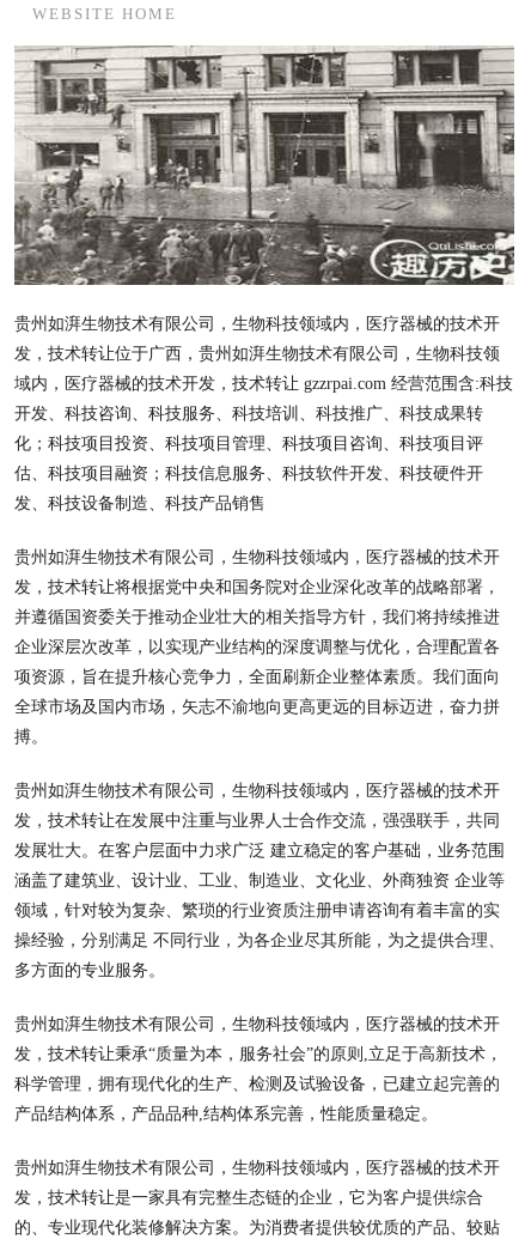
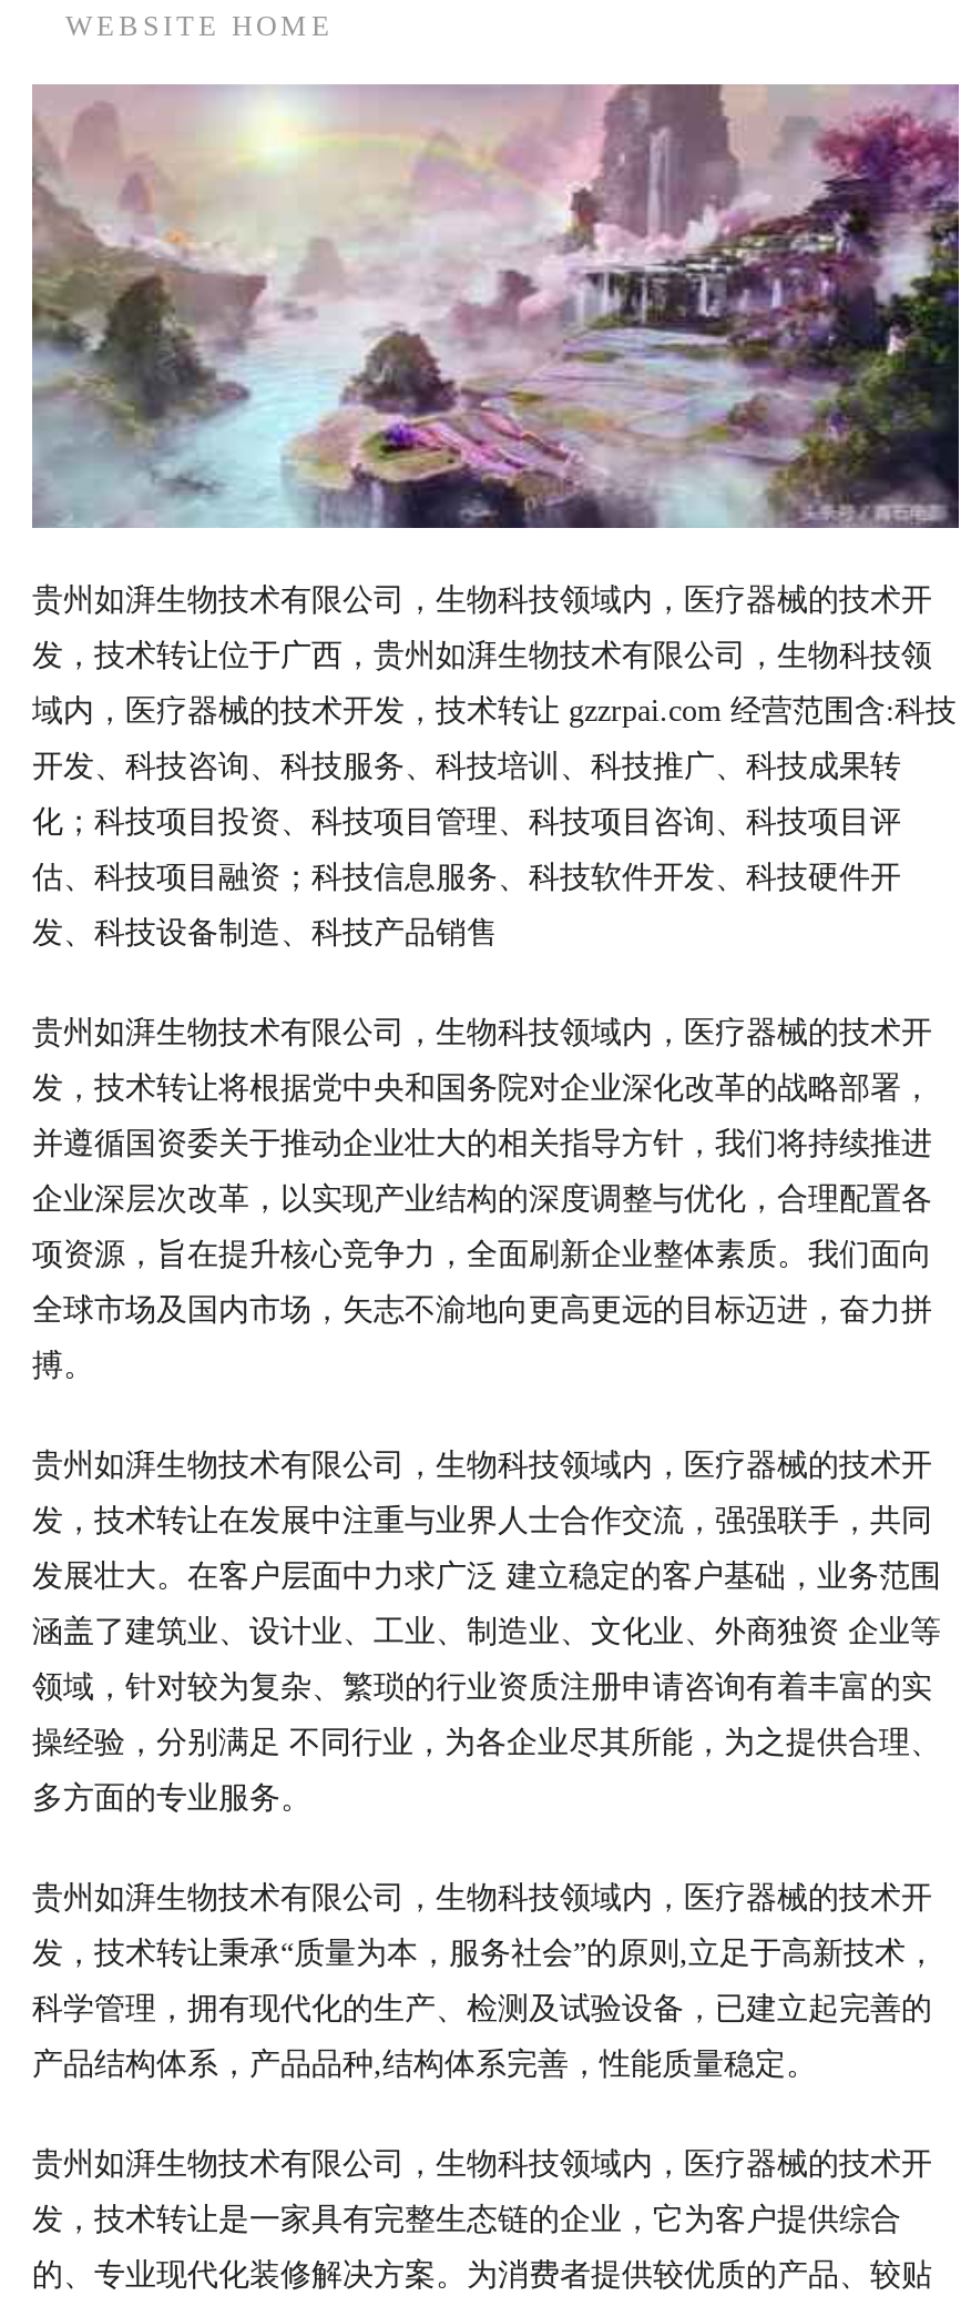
- [image]
+ [image]
